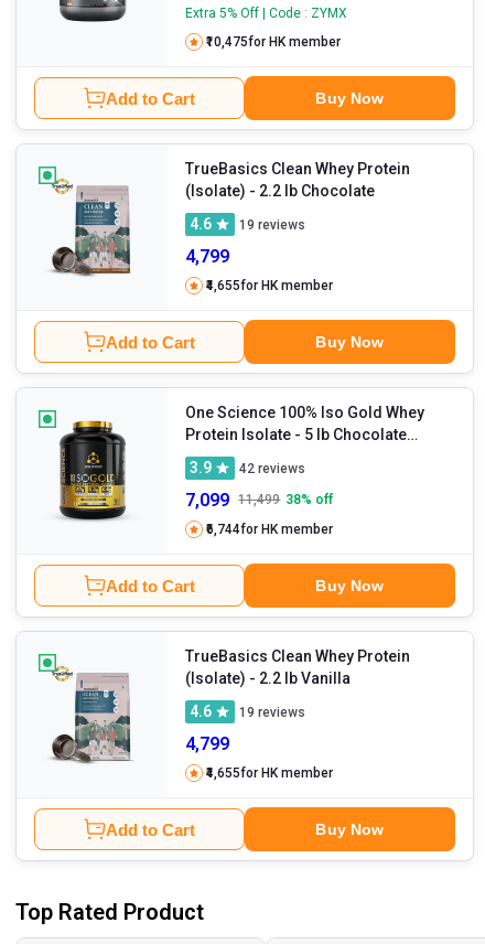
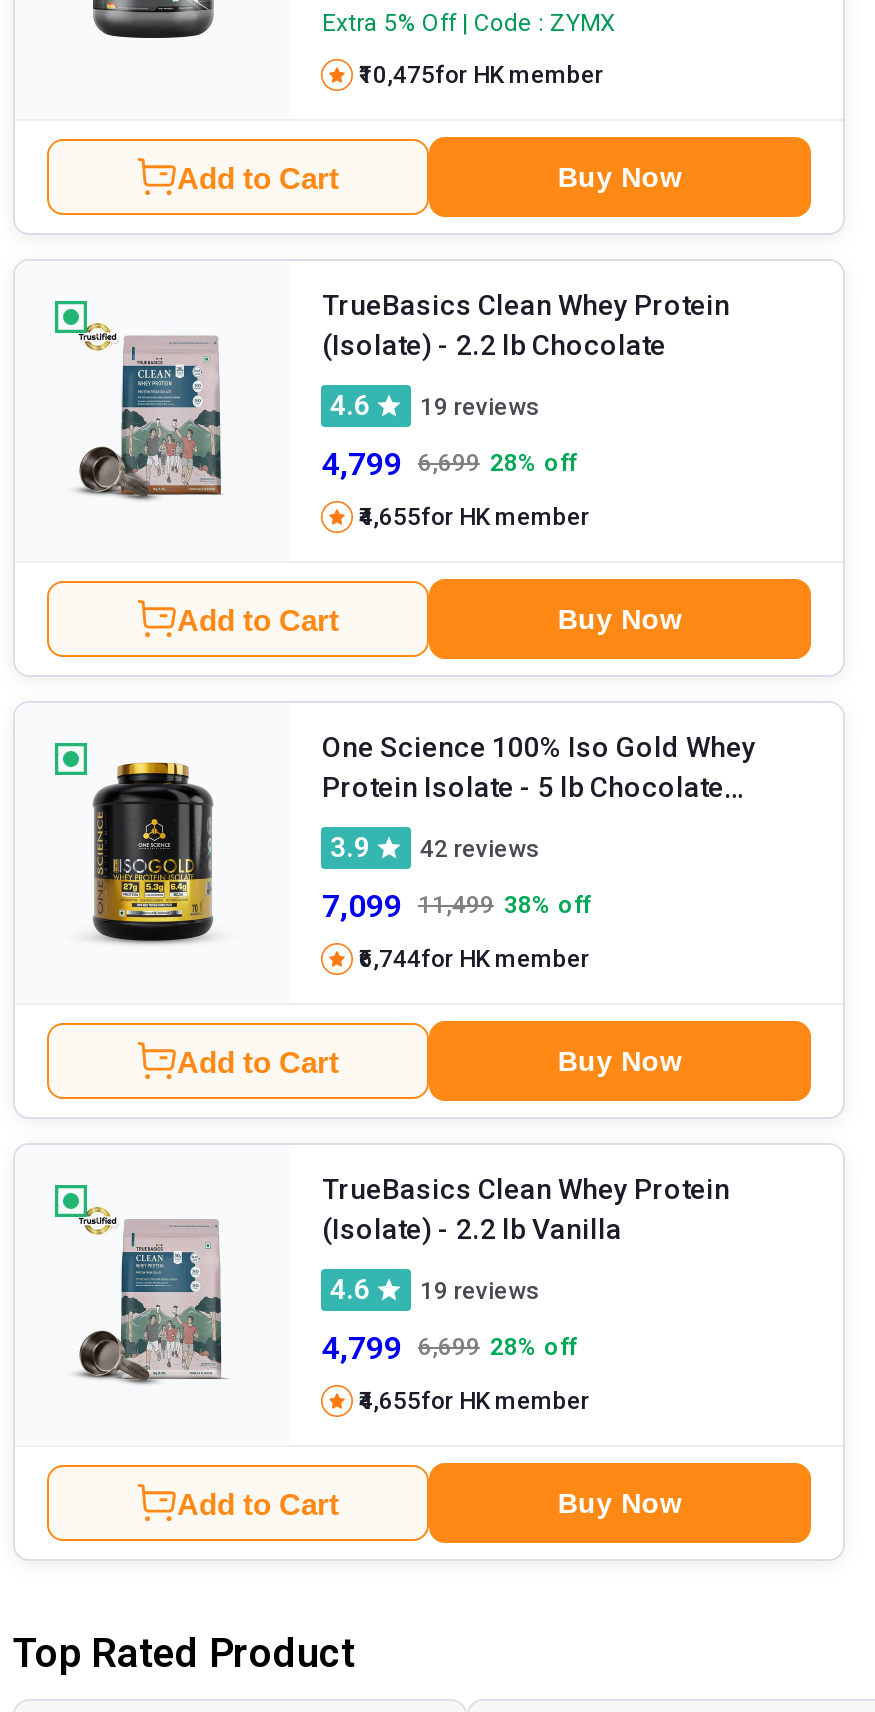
- 4,799
+ 4,799 6,699 28% off

- 4,799
+ 4,799 6,699 28% off
